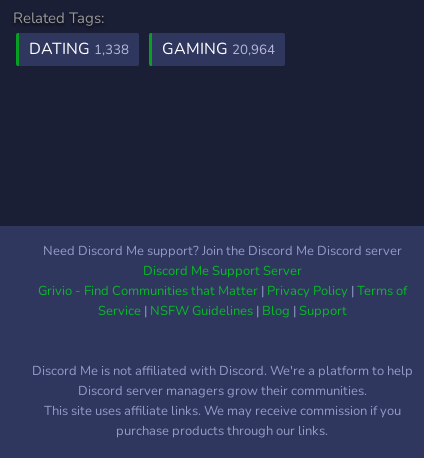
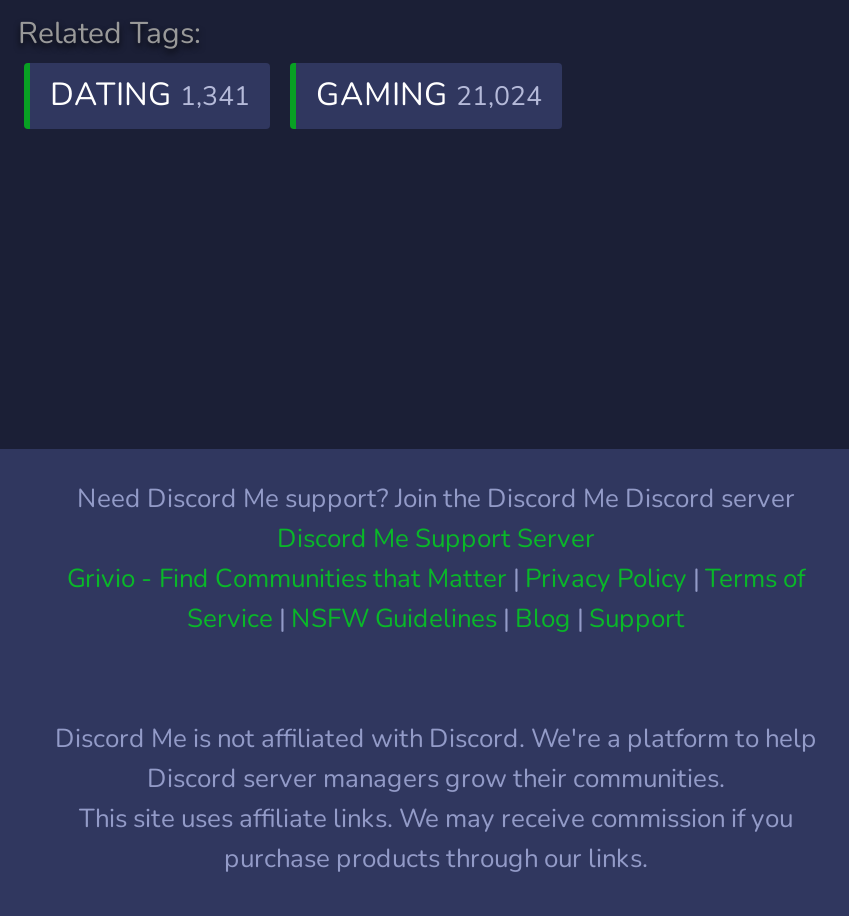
- DATING 1,338
+ DATING 1,341

- GAMING 20,964
+ GAMING 21,024
